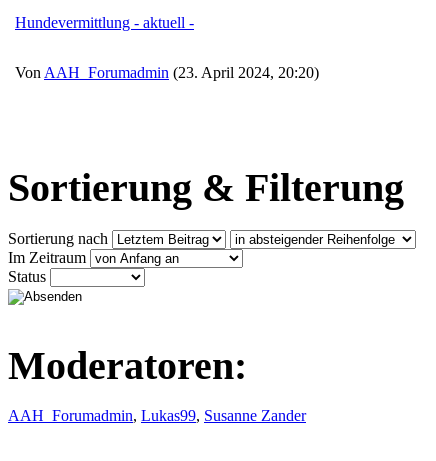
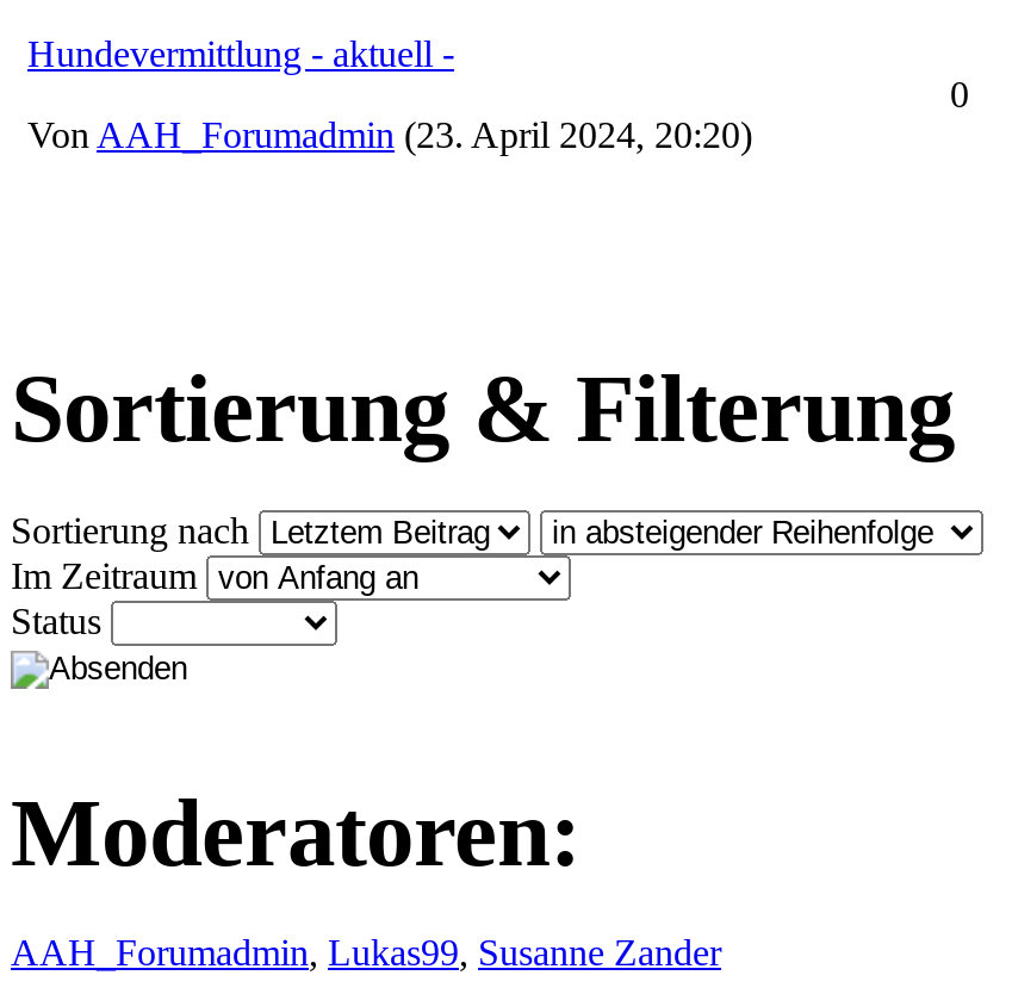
+ 0
